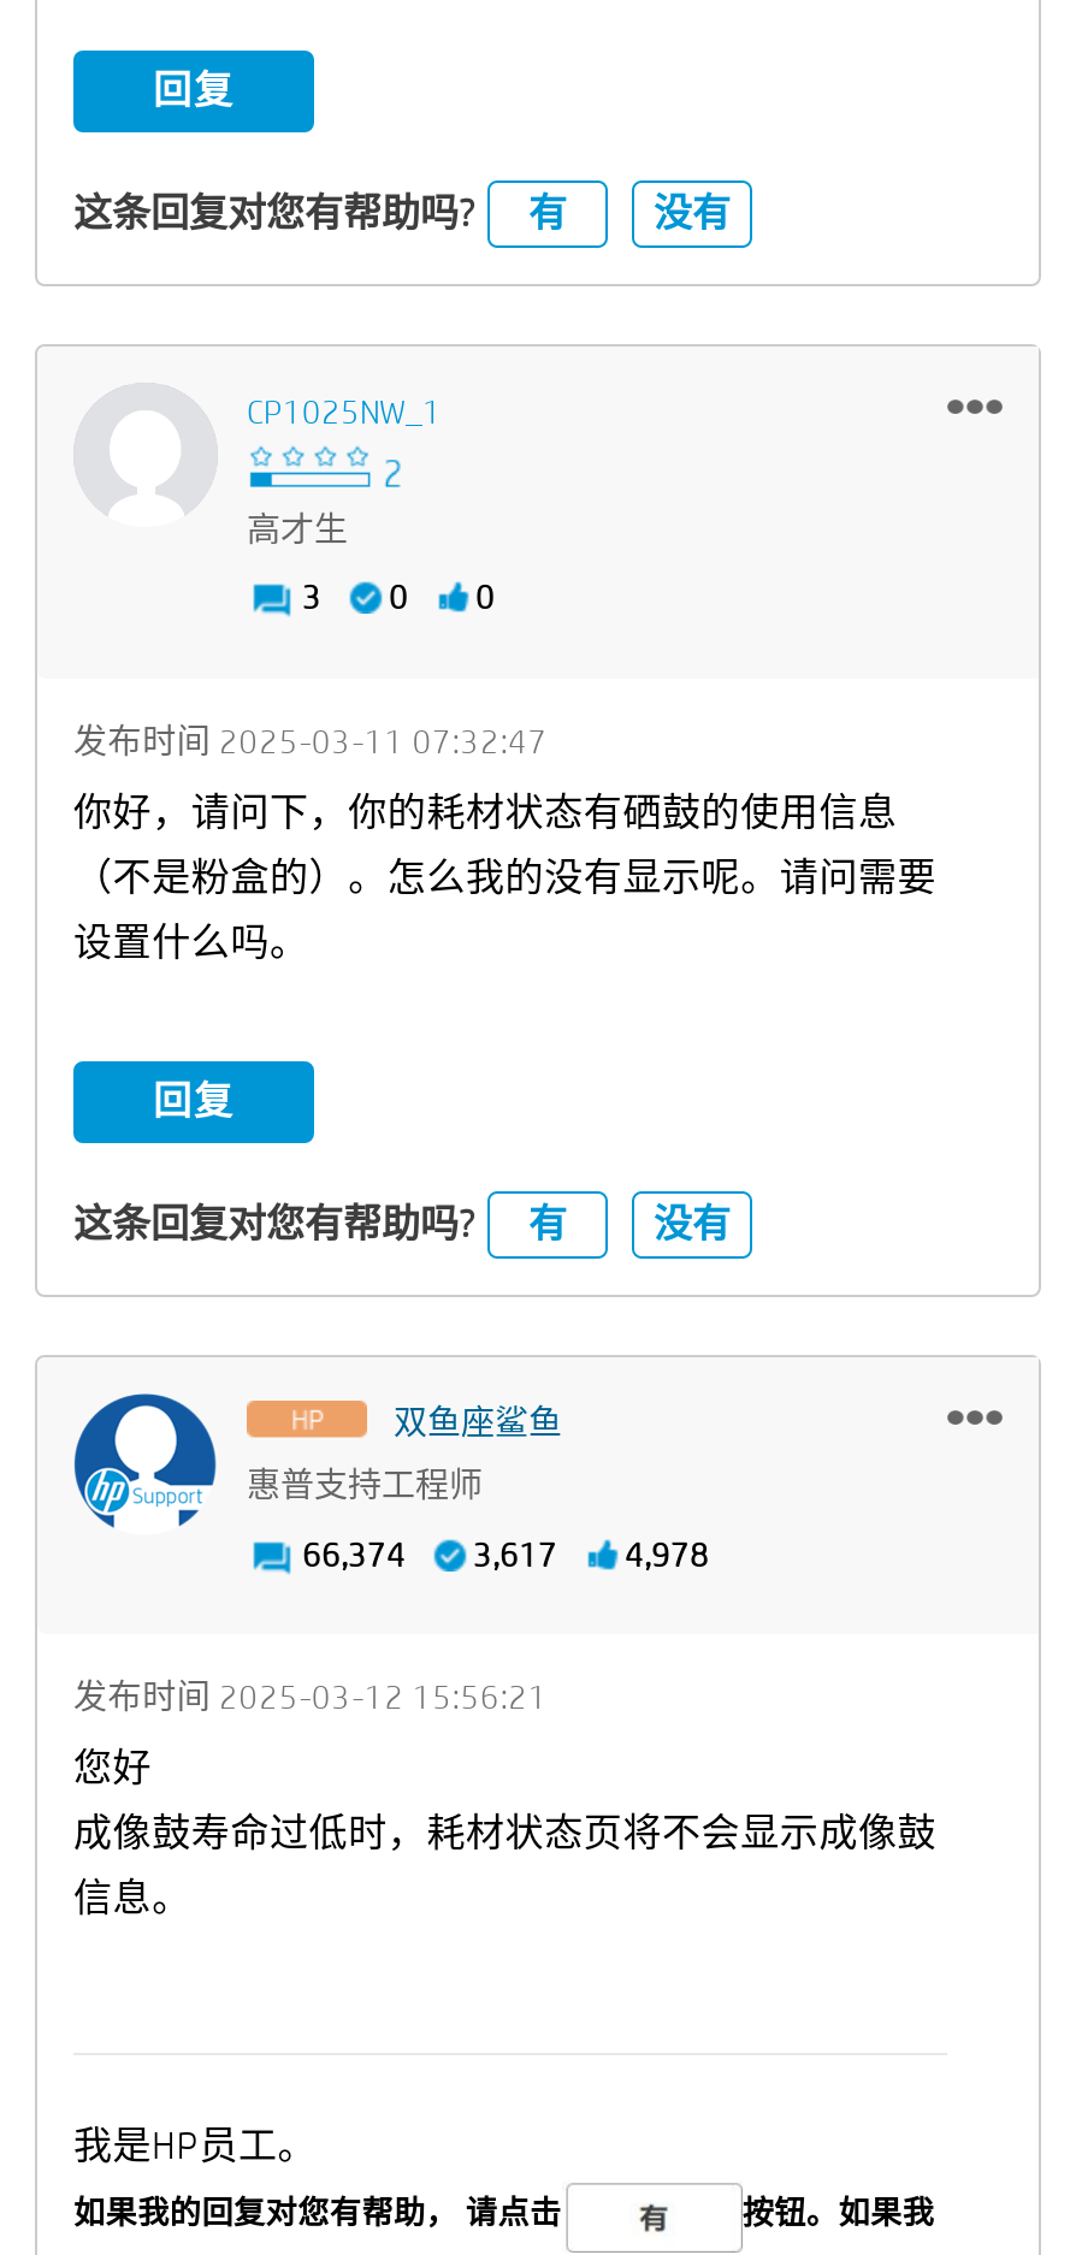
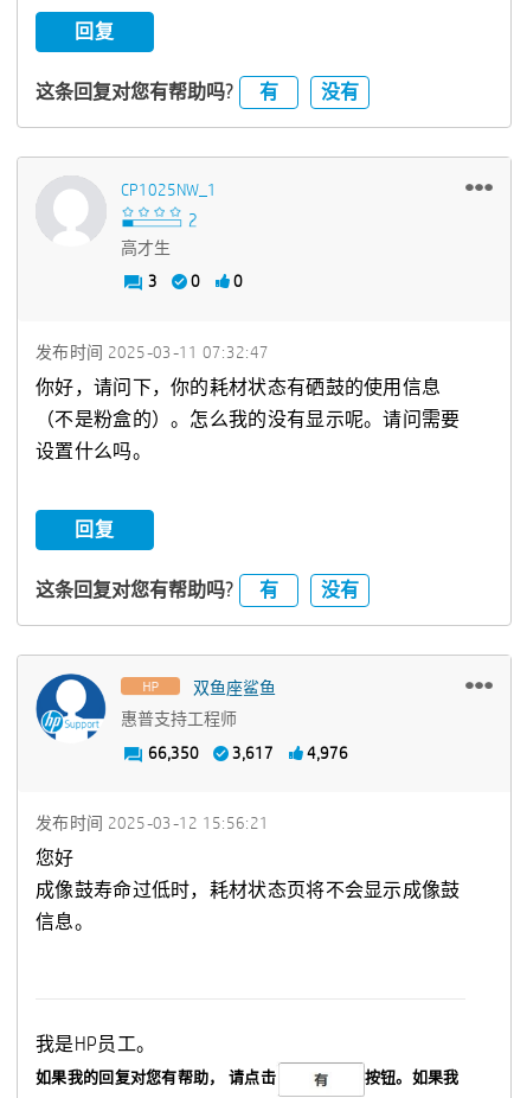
- 66,374
+ 66,350

- 4,978
+ 4,976
